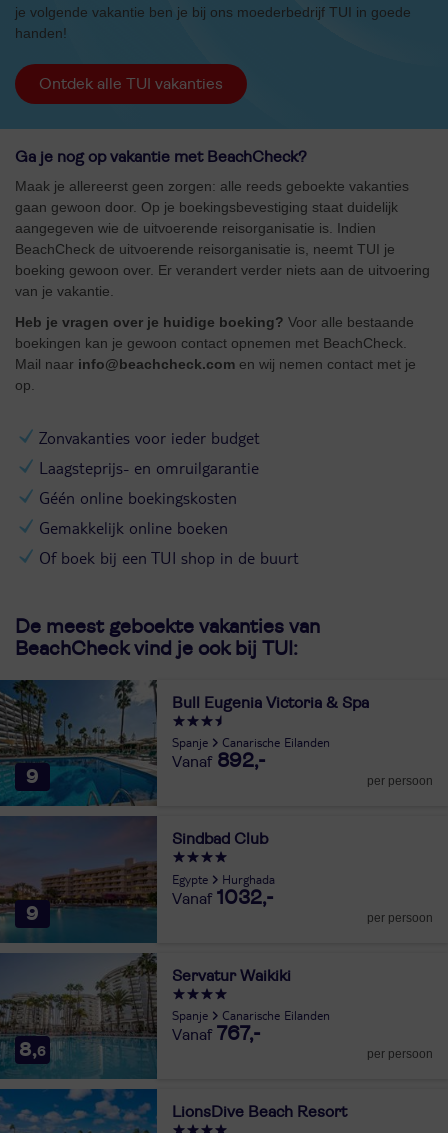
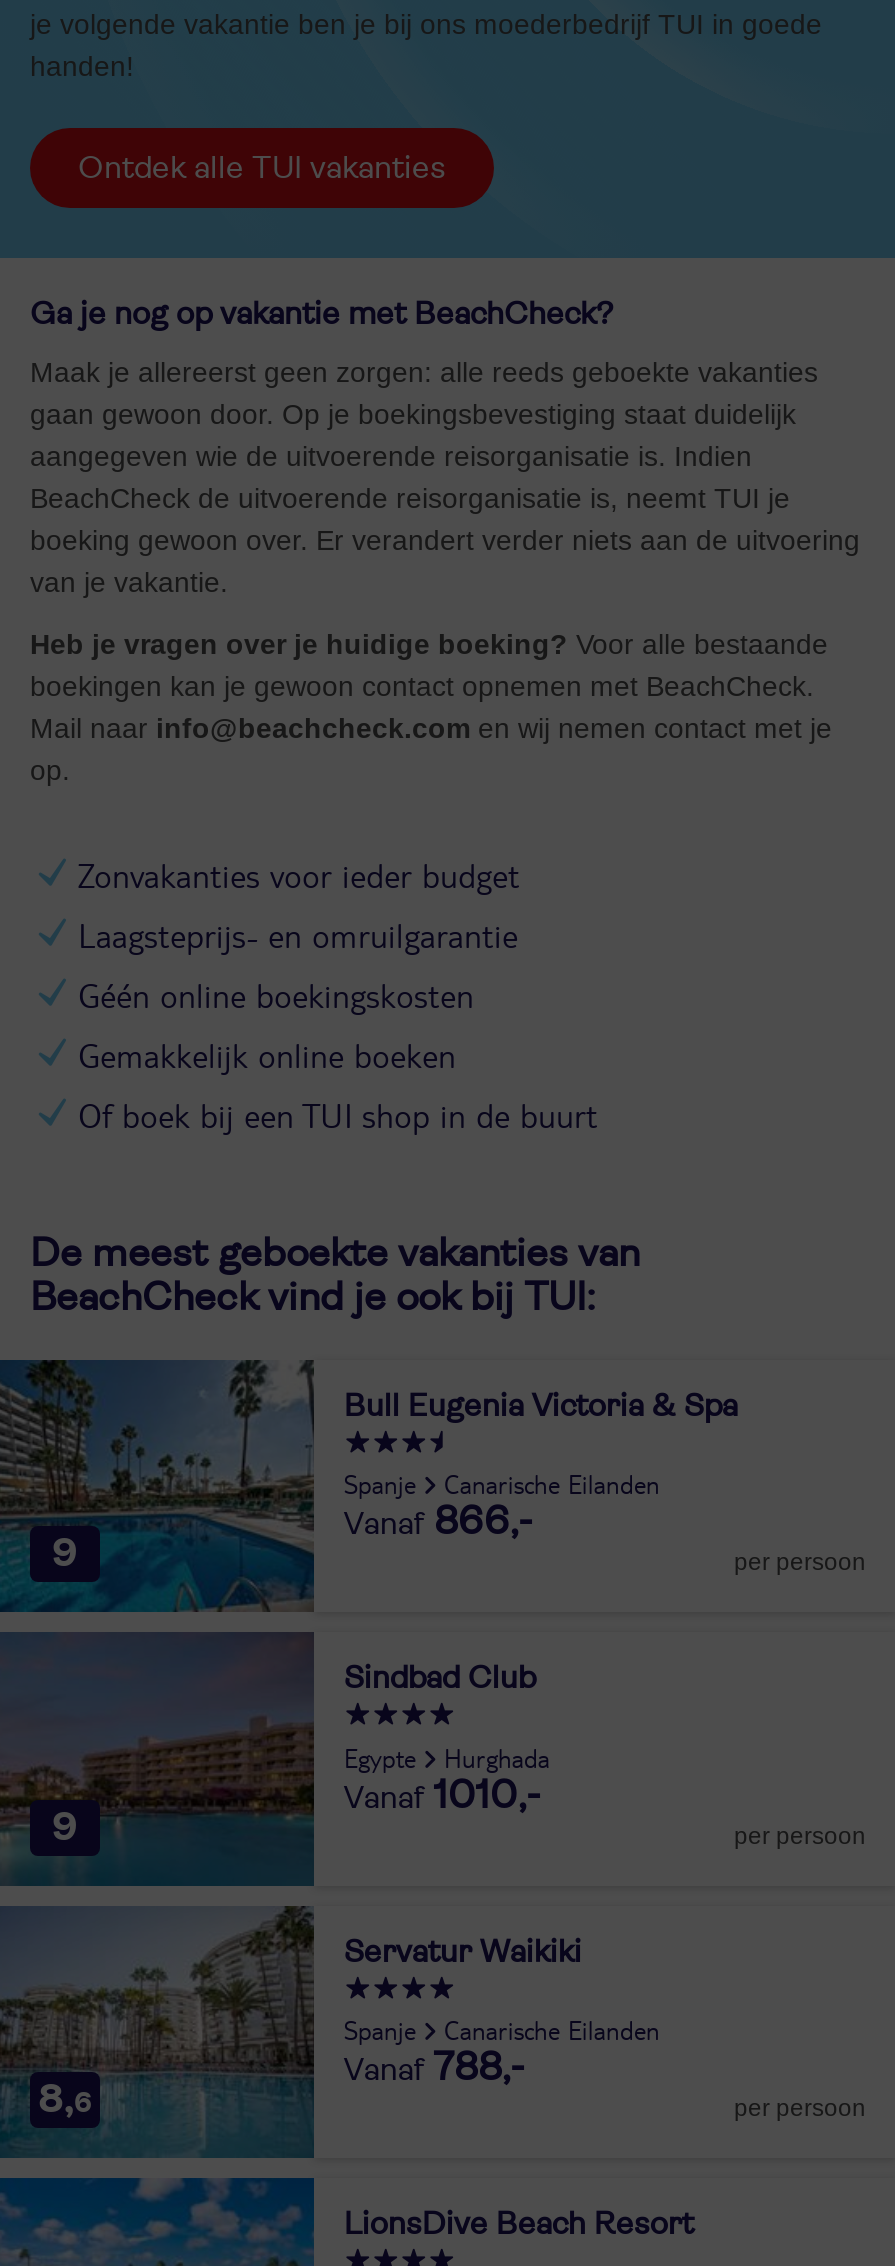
- 892,-
+ 866,-

- 1032,-
+ 1010,-

- 767,-
+ 788,-
